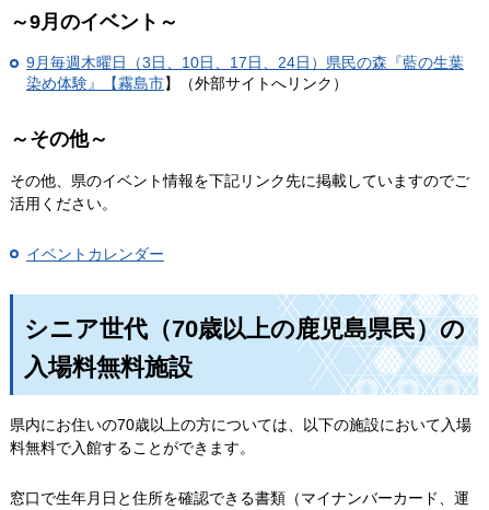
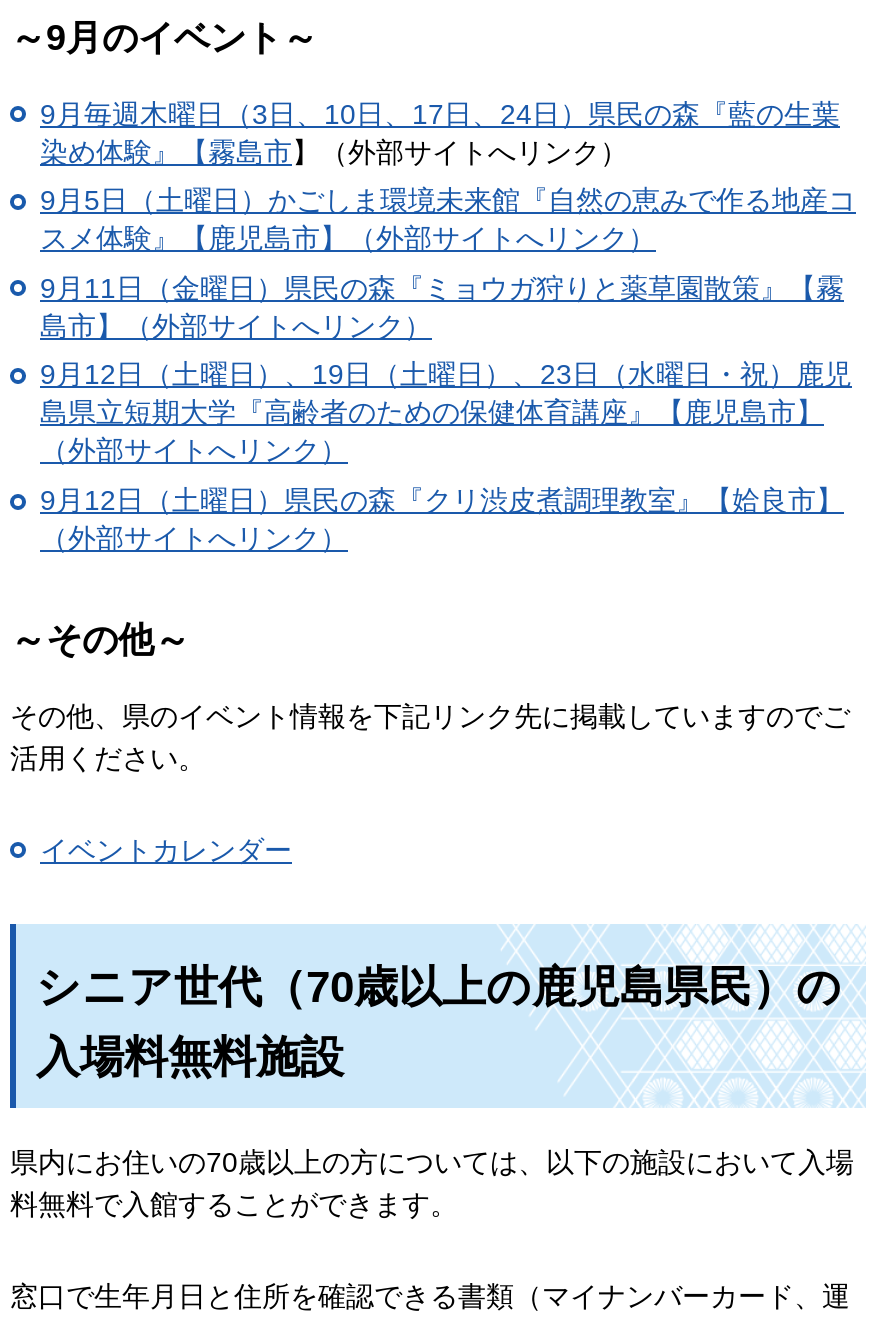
+ 9月5日（土曜日）かごしま環境未来館『自然の恵みで作る地産コ
+ スメ体験』【鹿児島市】（外部サイトへリンク）
+ 9月11日（金曜日）県民の森『ミョウガ狩りと薬草園散策』【霧
+ 島市】（外部サイトへリンク）
+ 9月12日（土曜日）、19日（土曜日）、23日（水曜日・祝）鹿児
+ 島県立短期大学『高齢者のための保健体育講座』【鹿児島市】
+ （外部サイトへリンク）
+ 9月12日（土曜日）県民の森『クリ渋皮煮調理教室』【姶良市】
+ （外部サイトへリンク）
